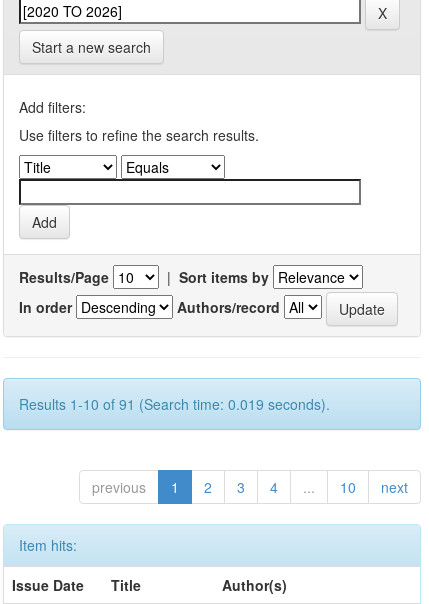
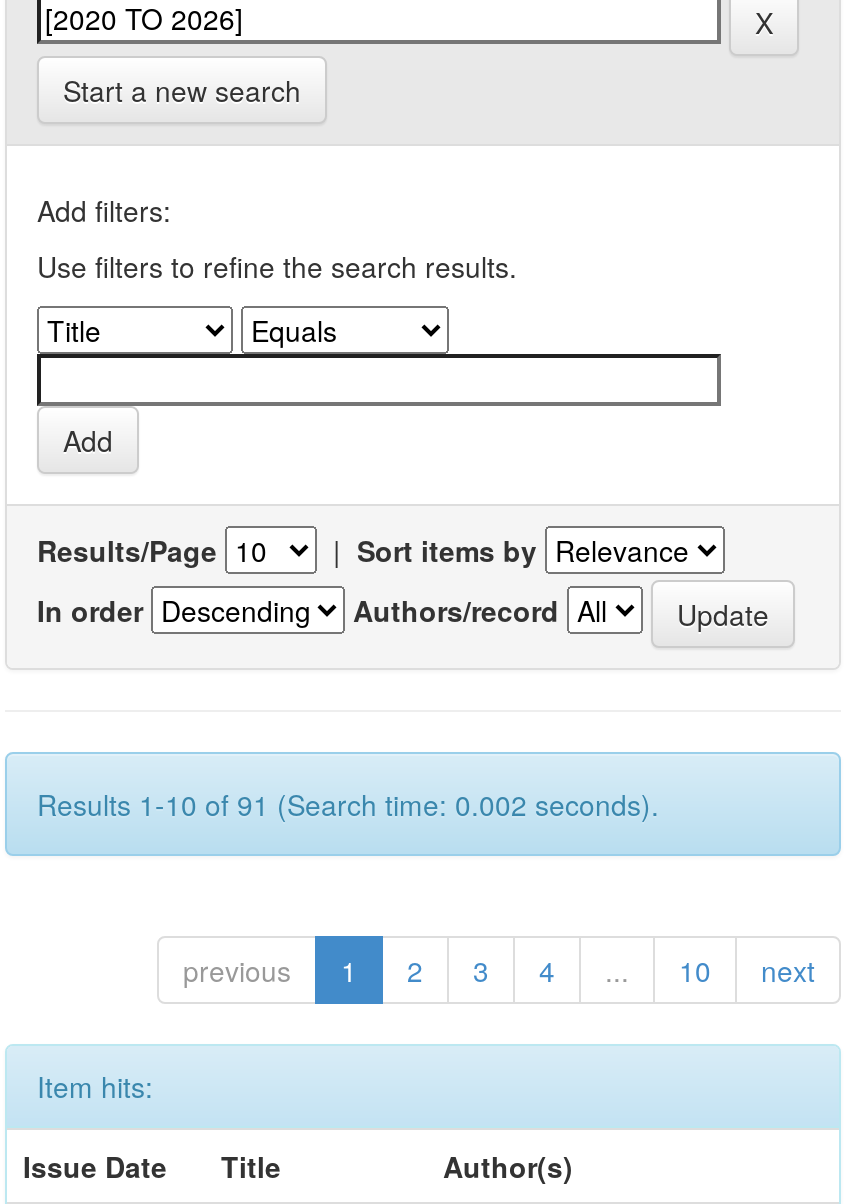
- Results 1-10 of 91 (Search time: 0.019 seconds).
+ Results 1-10 of 91 (Search time: 0.002 seconds).
